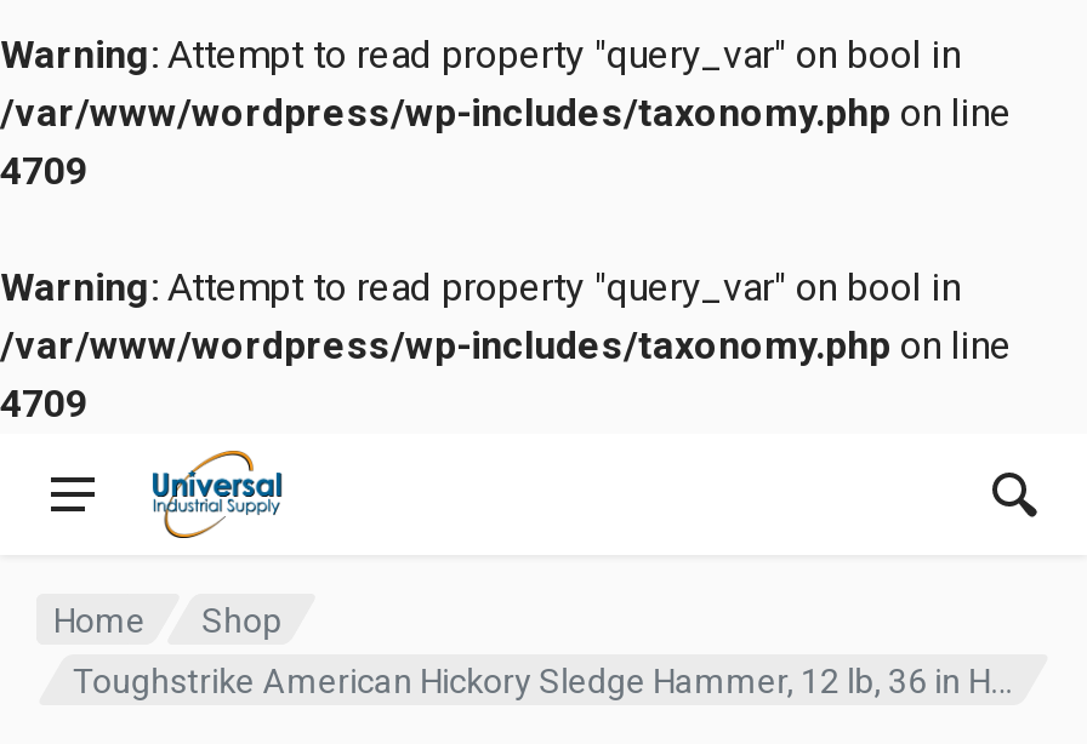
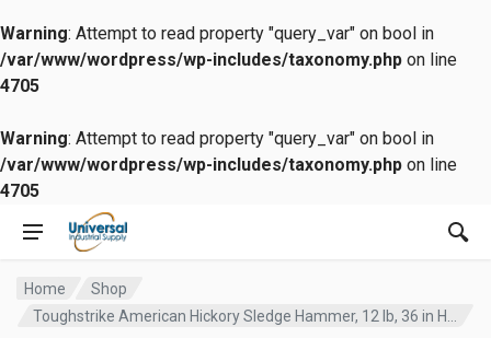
- 4709
+ 4705

- 4709
+ 4705
